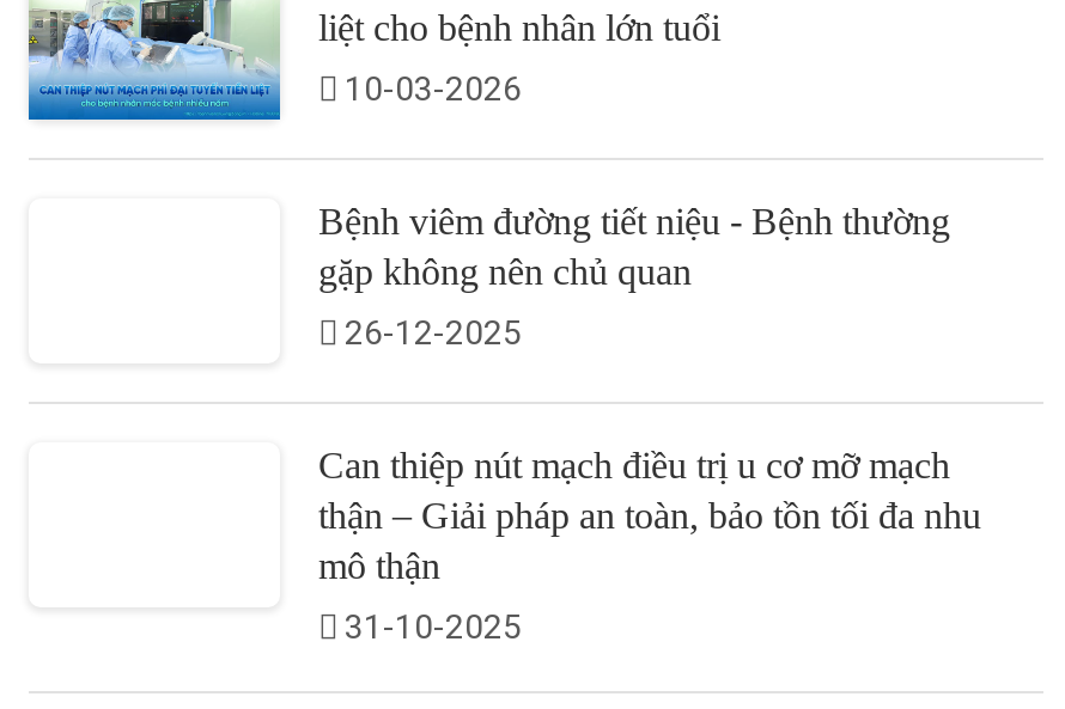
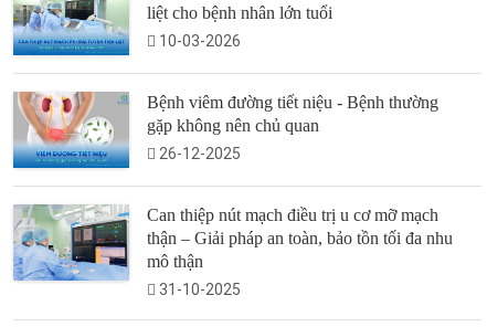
+ [image]

+ [image]
